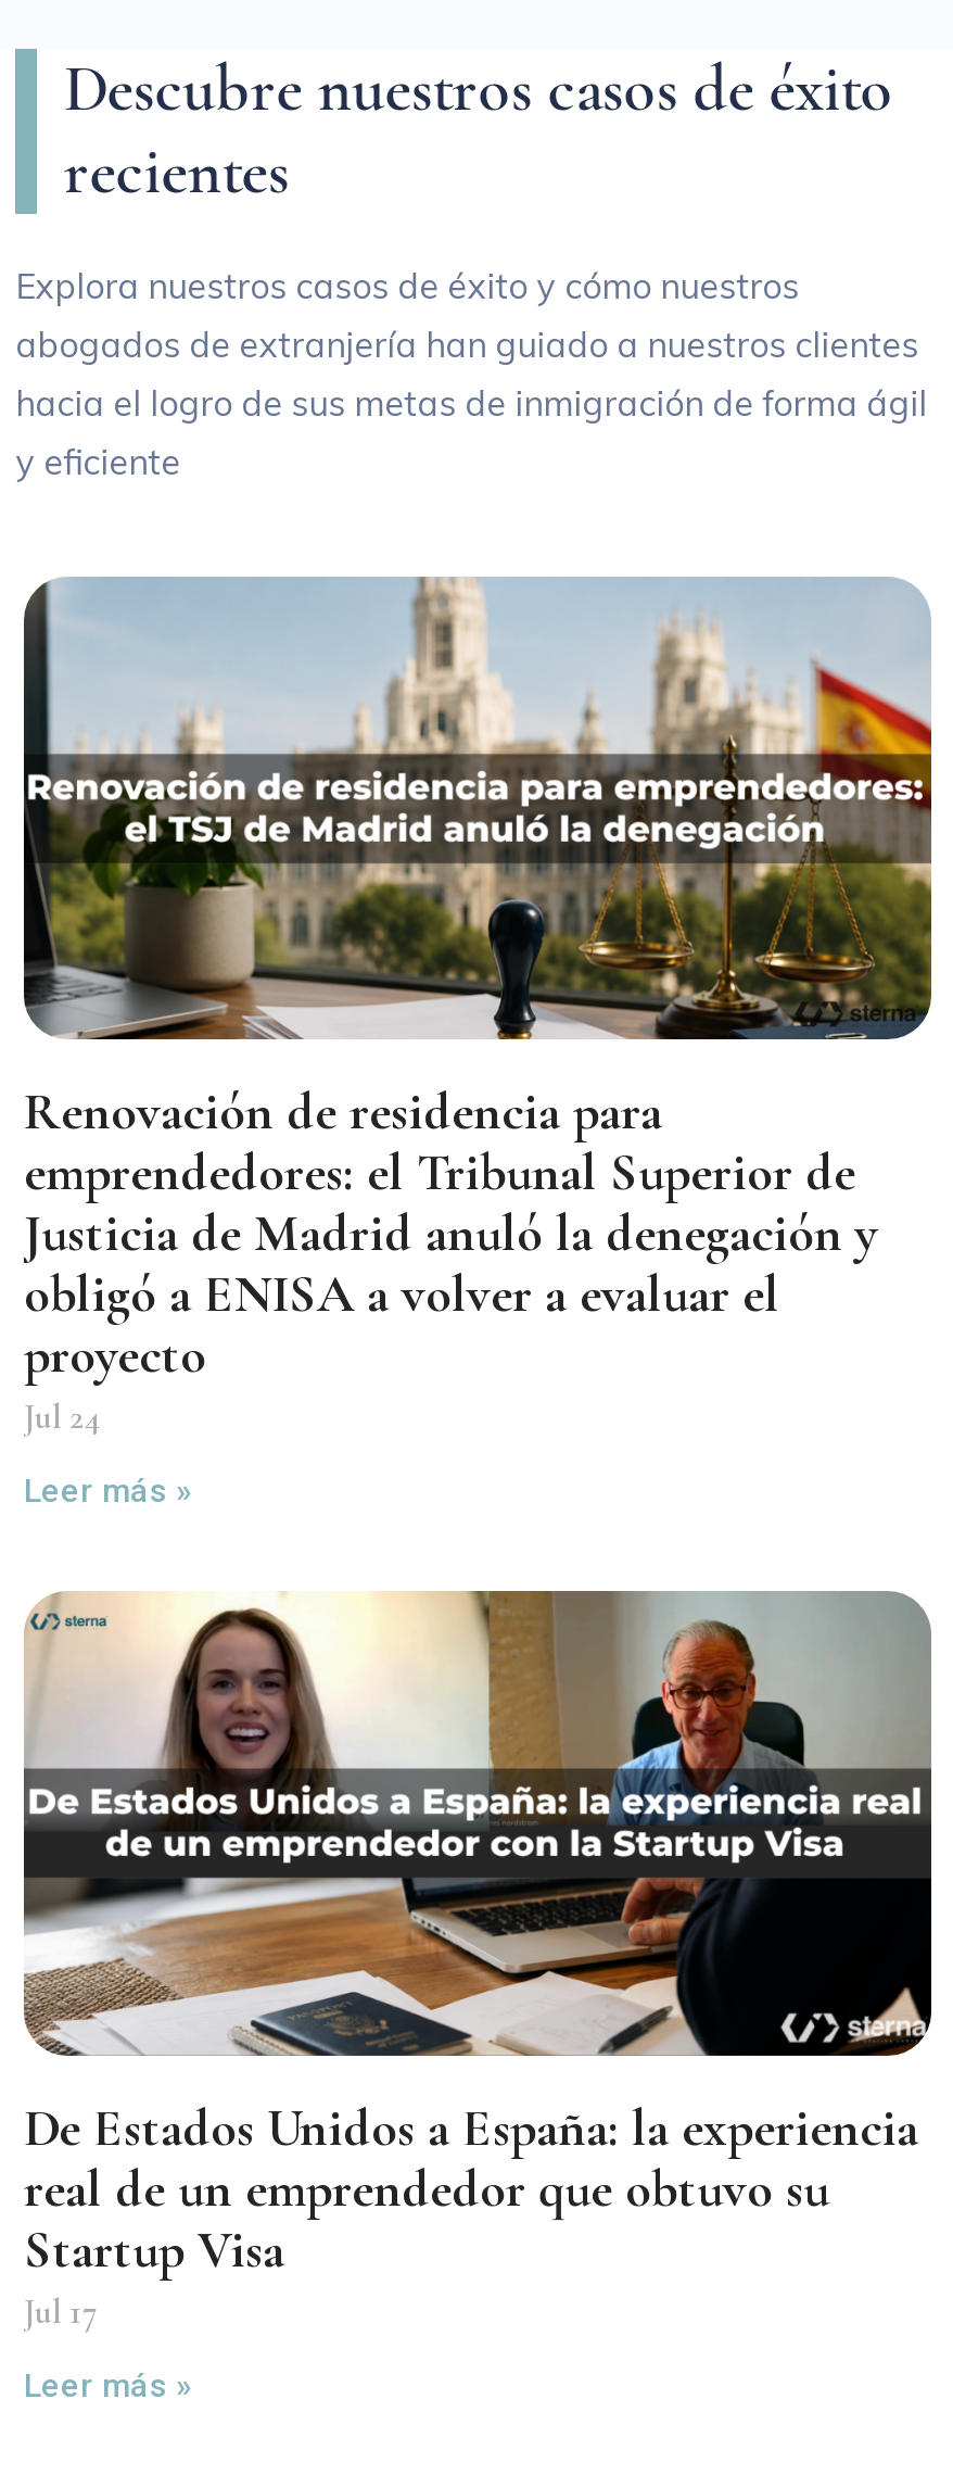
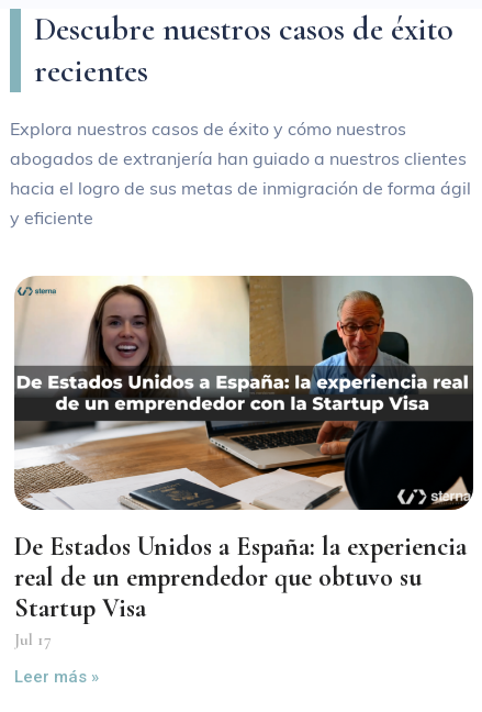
- [image]
- Renovación de residencia para
- emprendedores: el Tribunal Superior de
- Justicia de Madrid anuló la denegación y
- obligó a ENISA a volver a evaluar el
- proyecto
- Jul 24
- Leer más »
